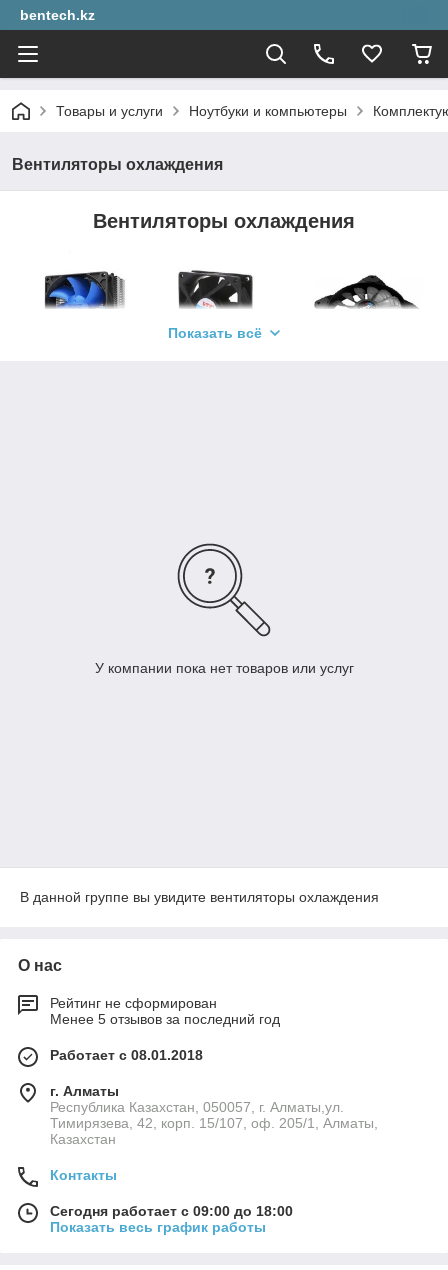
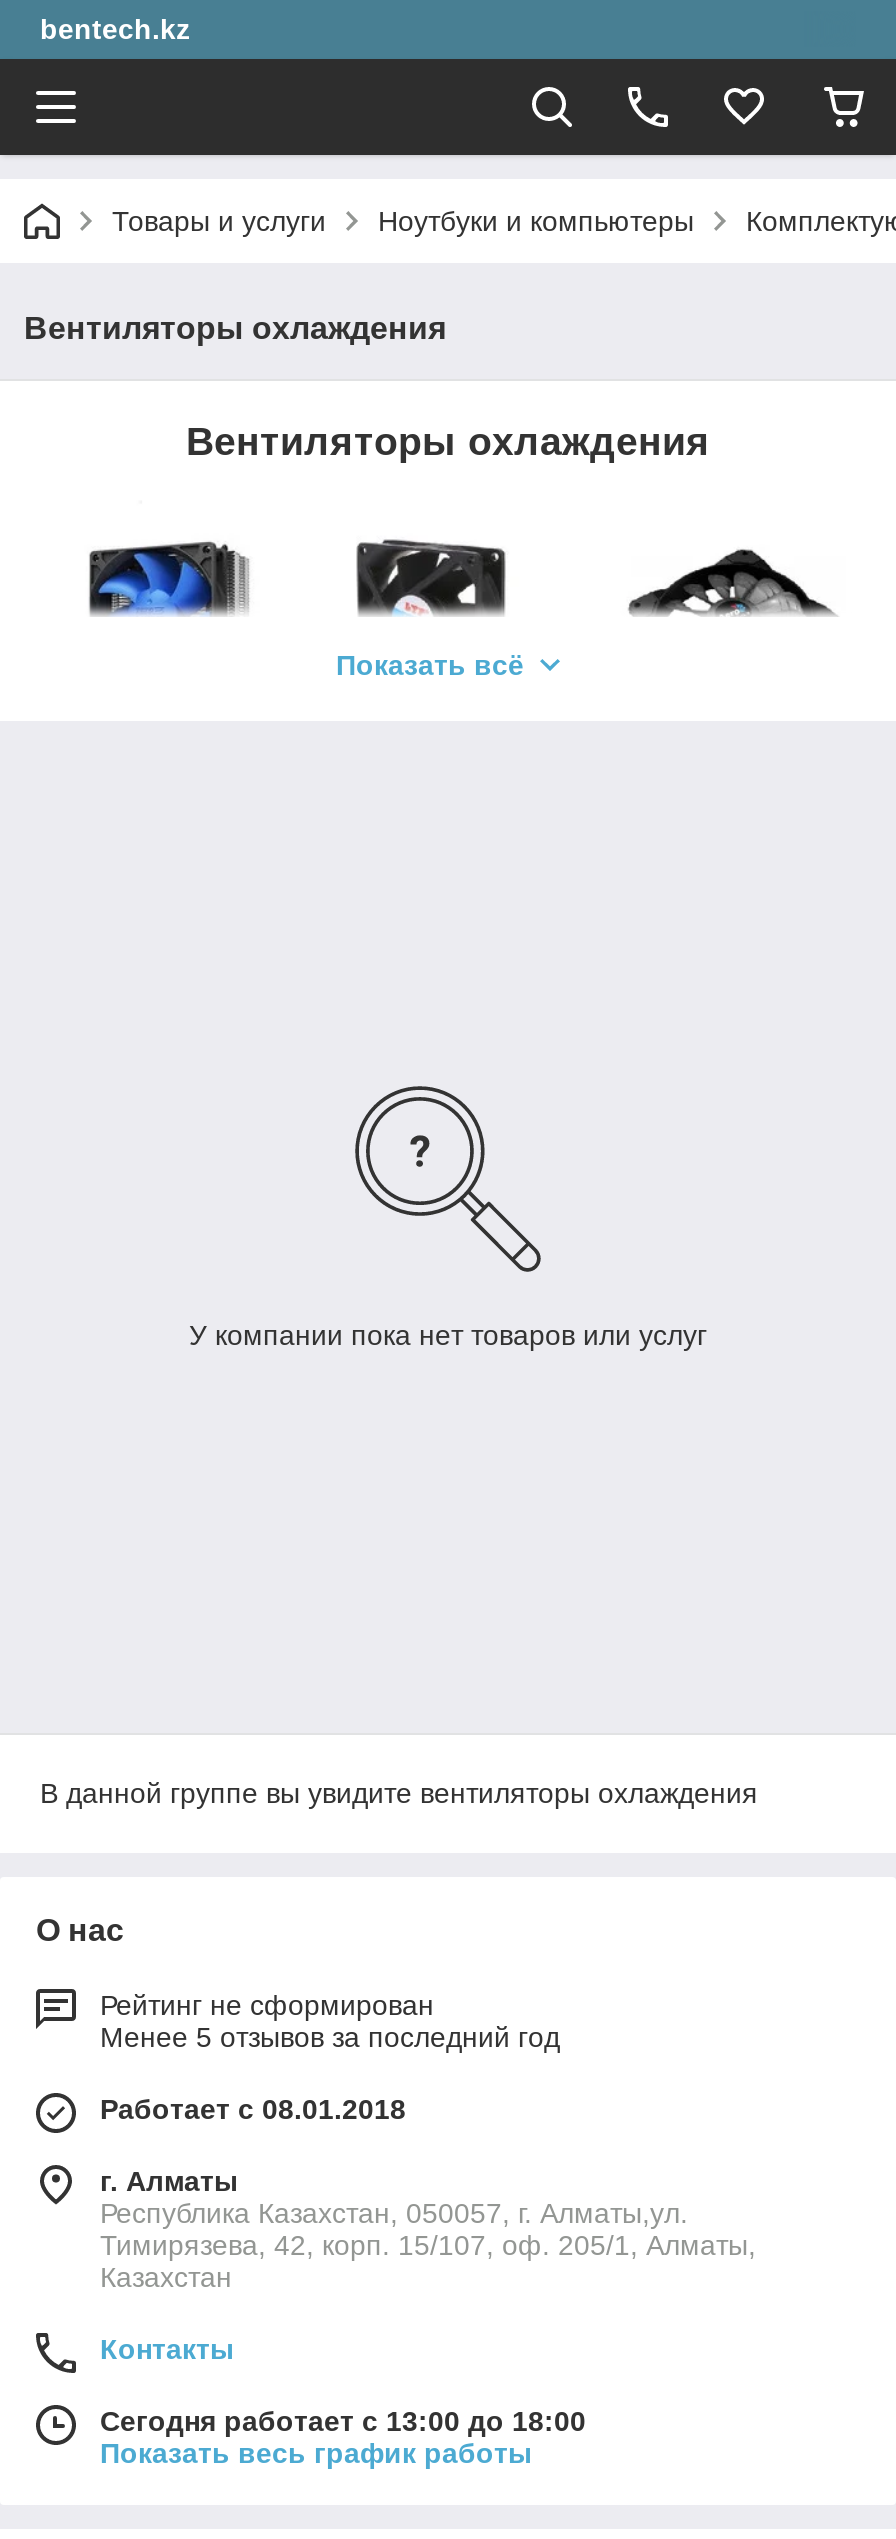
- Сегодня работает с 09:00 до 18:00
+ Сегодня работает с 13:00 до 18:00
